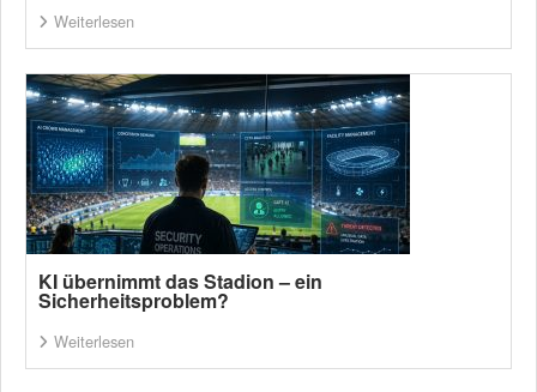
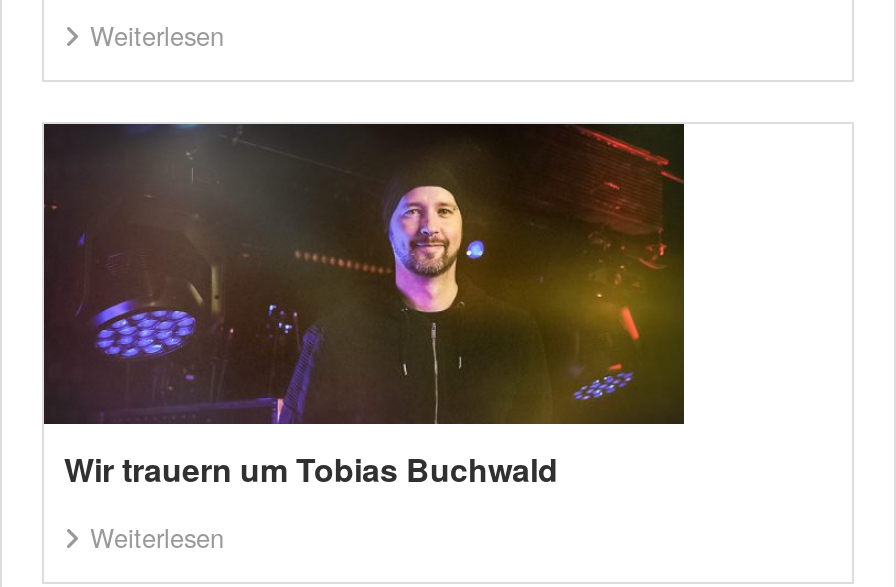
- [image]
- KI übernimmt das Stadion – ein
- Sicherheitsproblem?
+ [image]
+ Wir trauern um Tobias Buchwald
